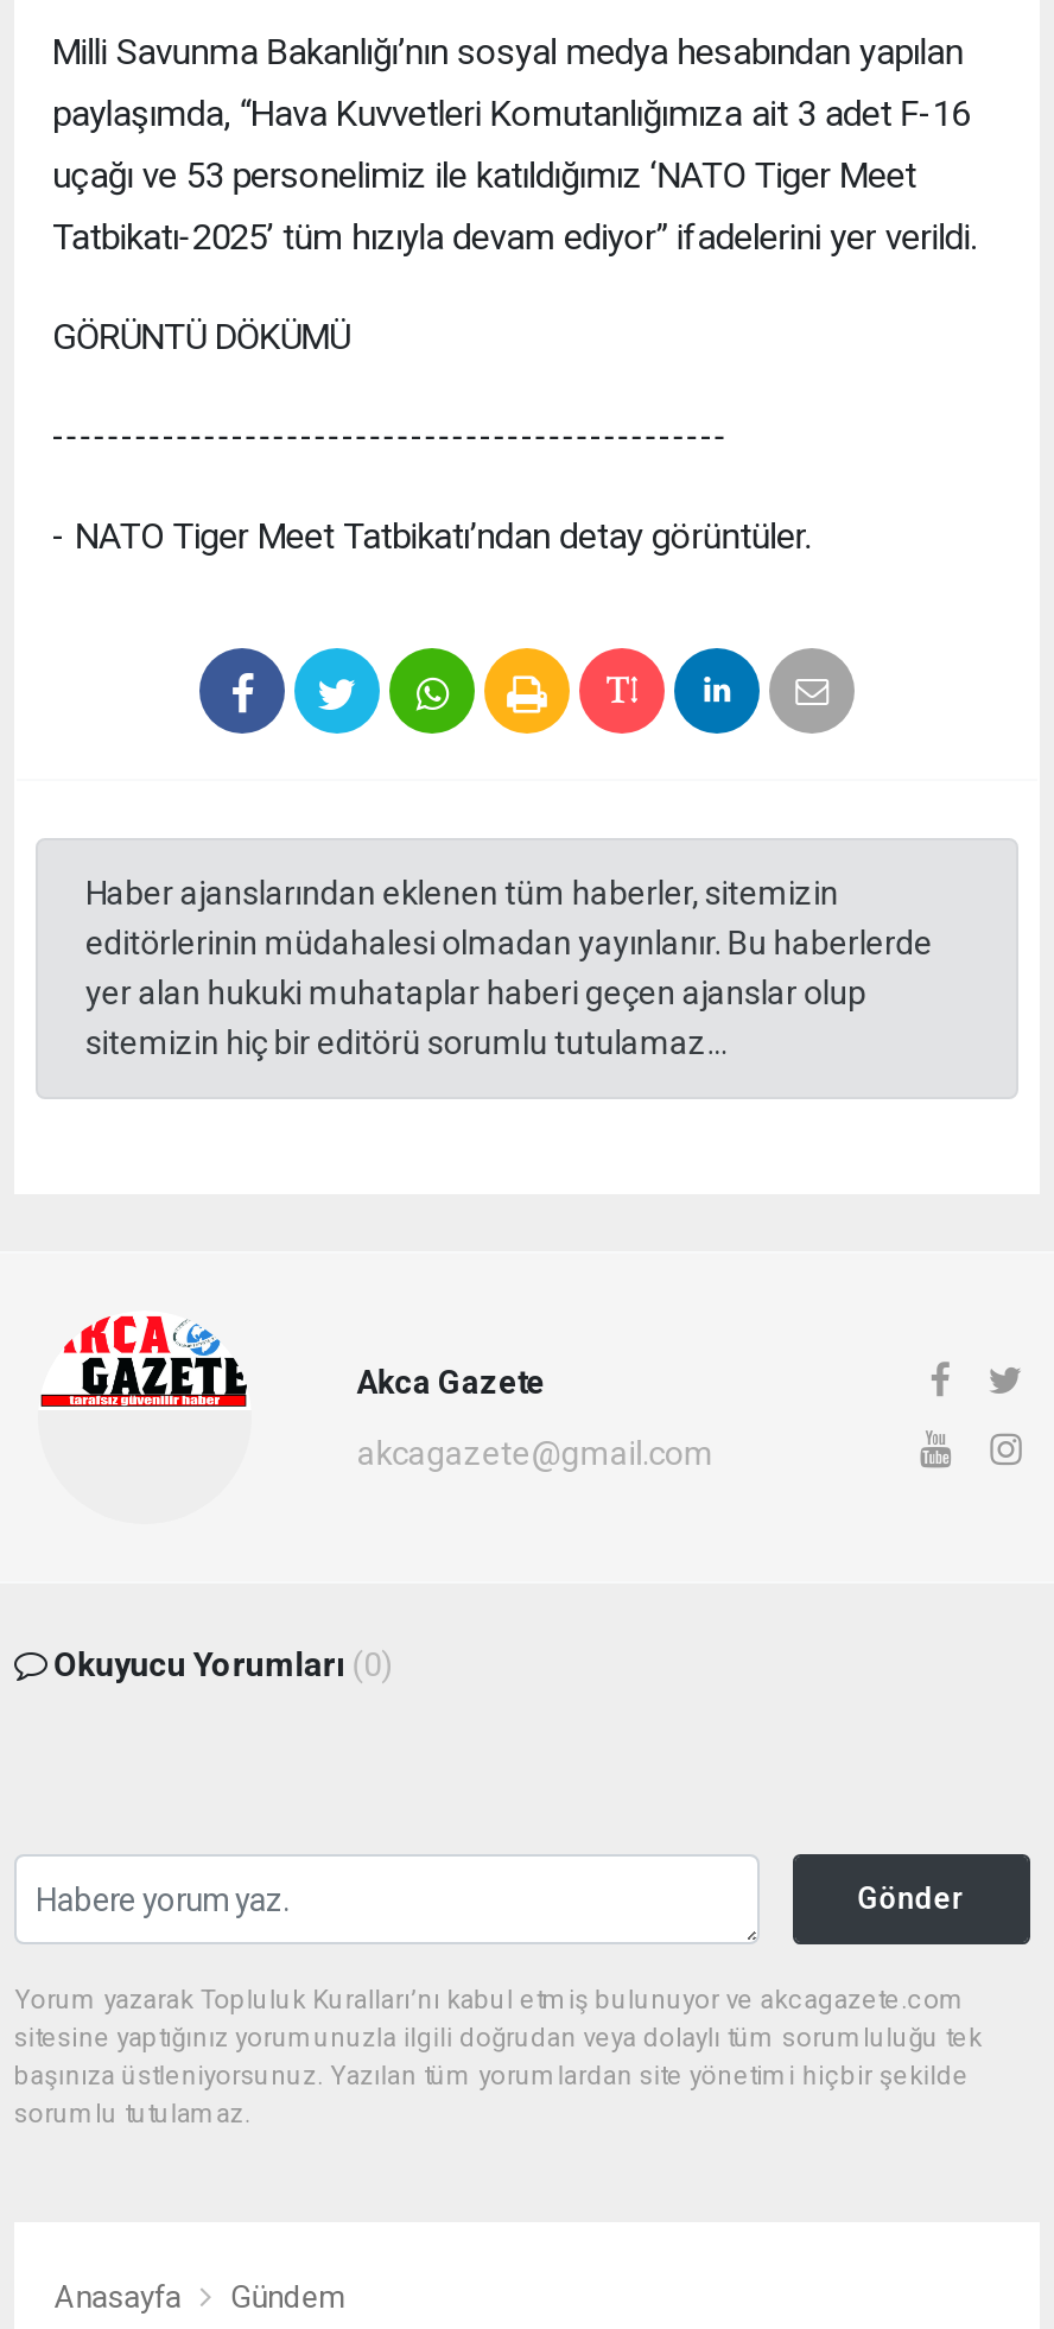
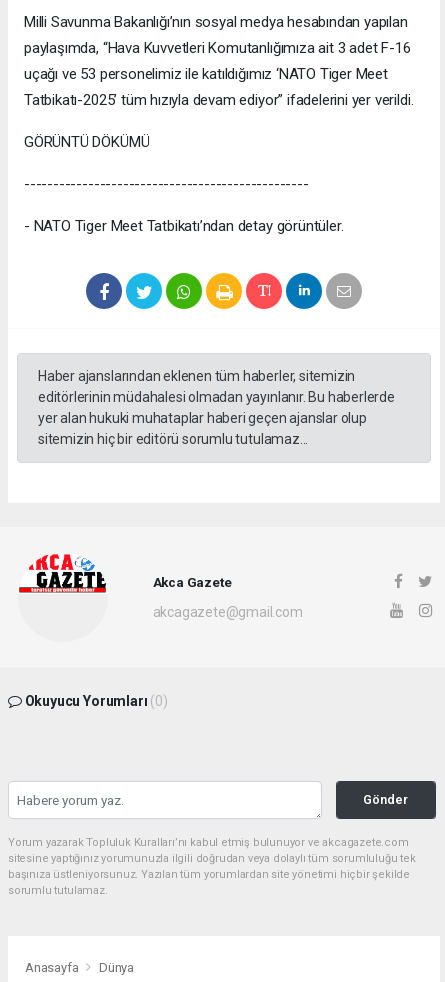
- Gündem
+ Dünya
